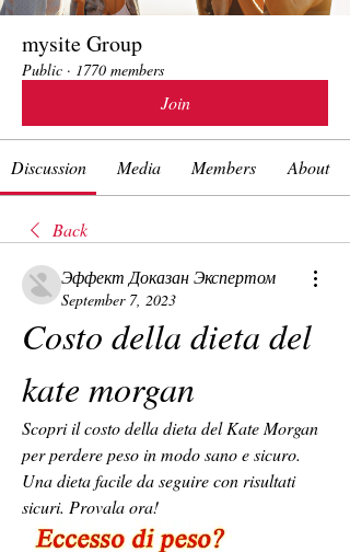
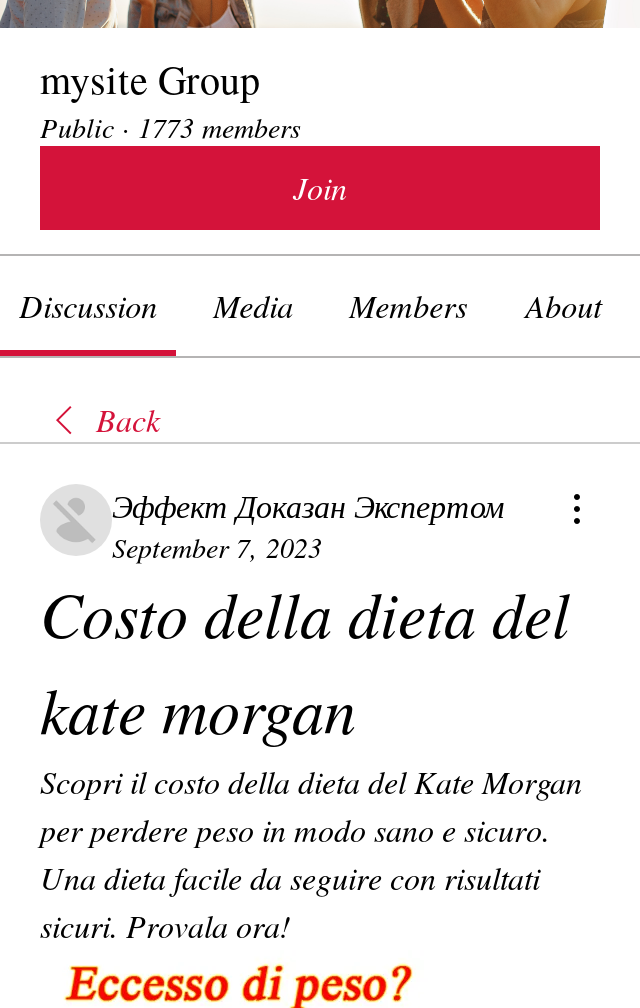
- Public · 1770 members
+ Public · 1773 members
